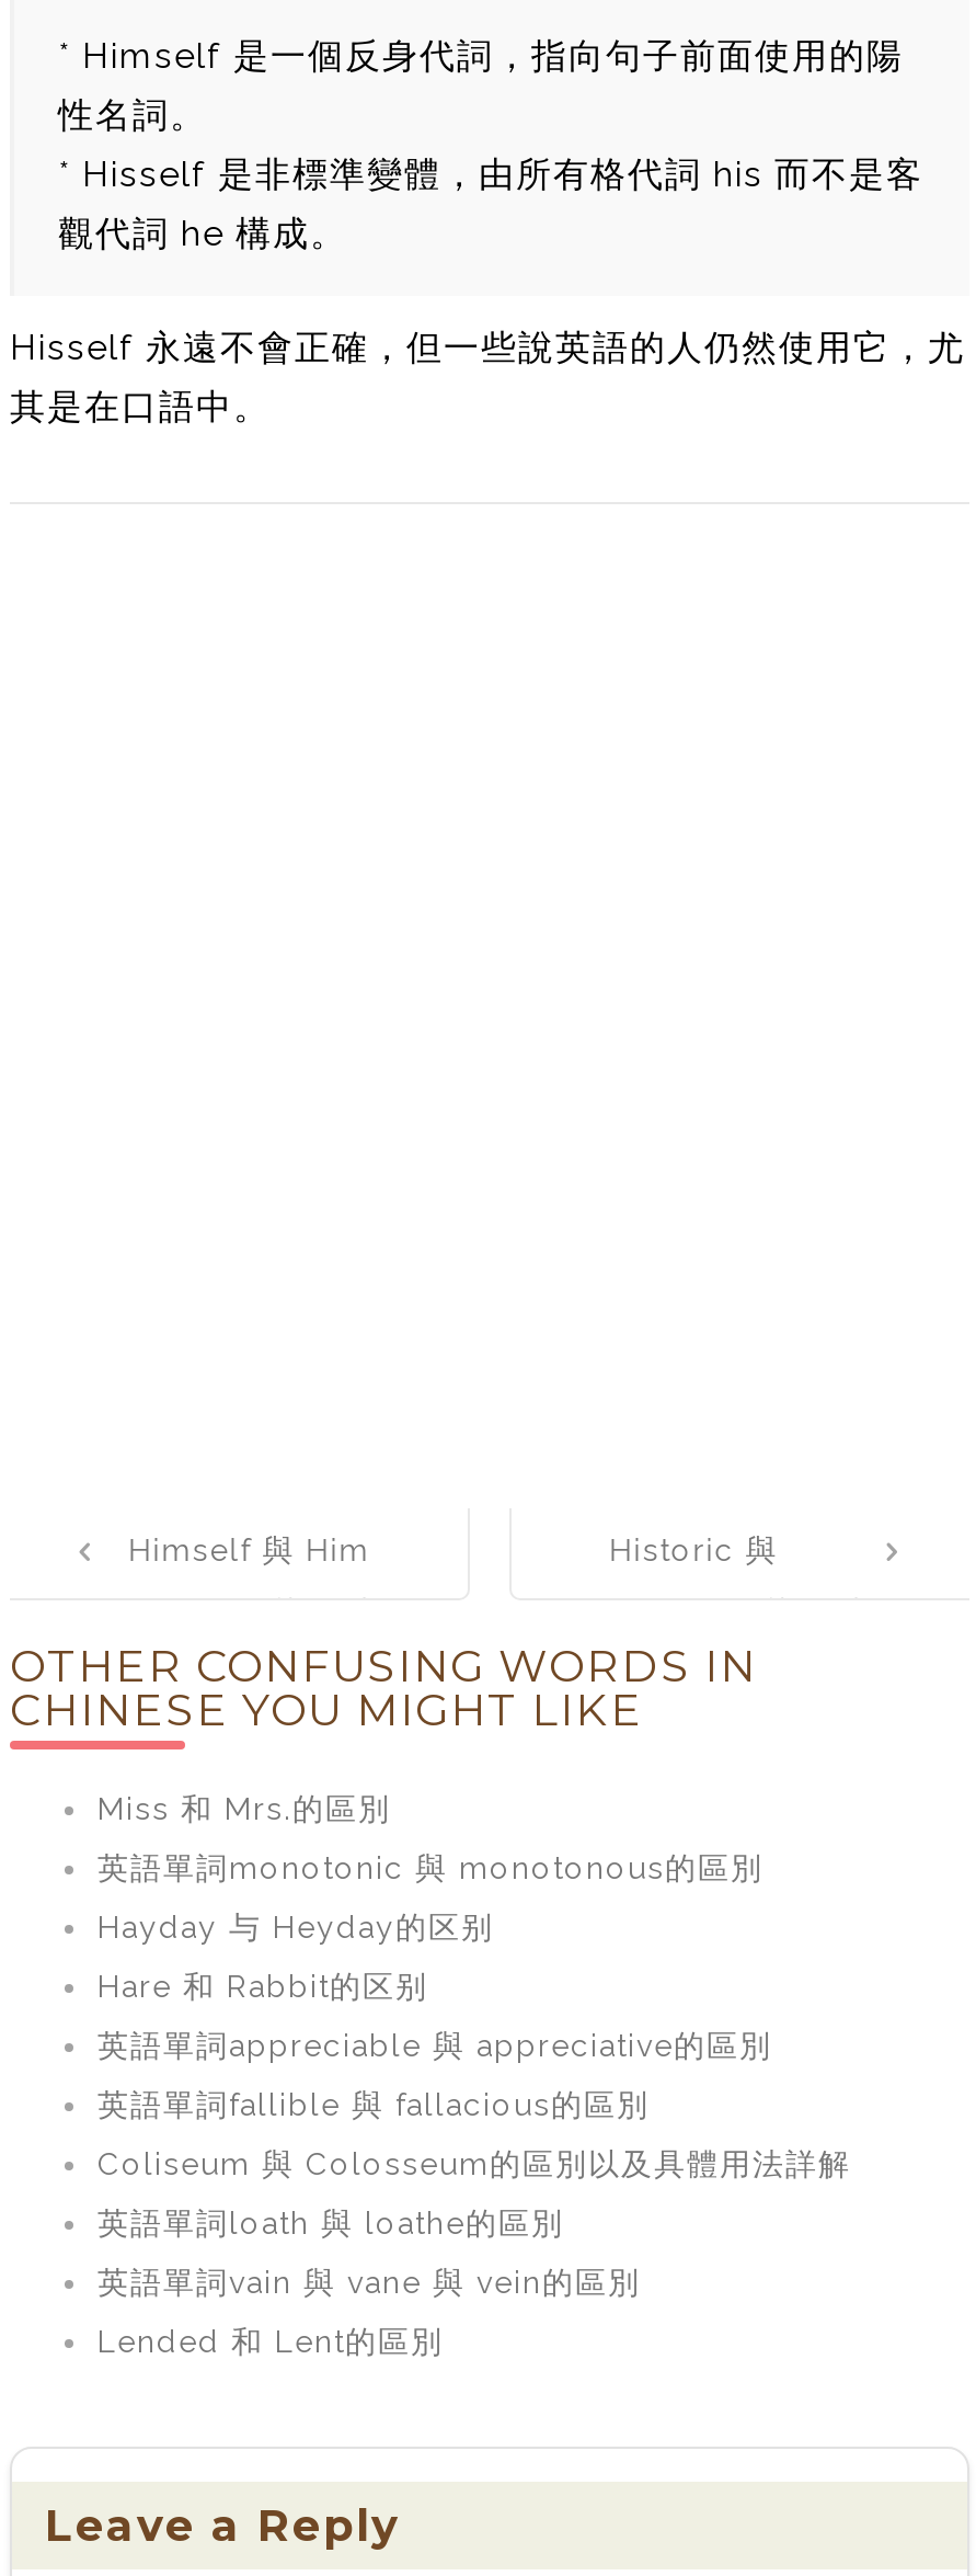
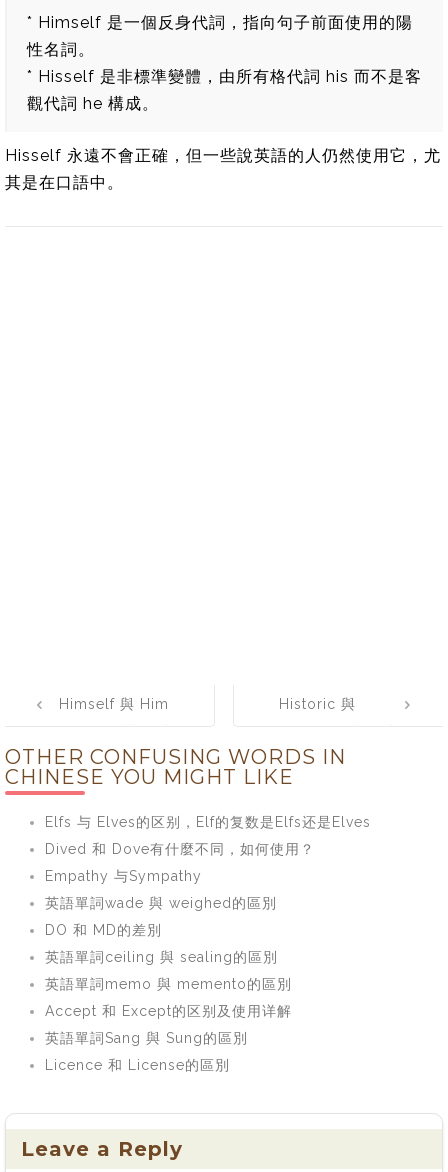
- Miss 和 Mrs.的區別
+ Elfs 与 Elves的区别，Elf的复数是Elfs还是Elves

- 英語單詞monotonic 與 monotonous的區別
+ Dived 和 Dove有什麼不同，如何使用？

- Hayday 与 Heyday的区别
+ Empathy 与Sympathy

- Hare 和 Rabbit的区别
+ 英語單詞wade 與 weighed的區別

- 英語單詞appreciable 與 appreciative的區別
+ DO 和 MD的差別

- 英語單詞fallible 與 fallacious的區別
+ 英語單詞ceiling 與 sealing的區別

- Coliseum 與 Colosseum的區別以及具體用法詳解
+ 英語單詞memo 與 memento的區別

- 英語單詞loath 與 loathe的區別
+ Accept 和 Except的区别及使用详解

- 英語單詞vain 與 vane 與 vein的區別
+ 英語單詞Sang 與 Sung的區別

- Lended 和 Lent的區別
+ Licence 和 License的區別
